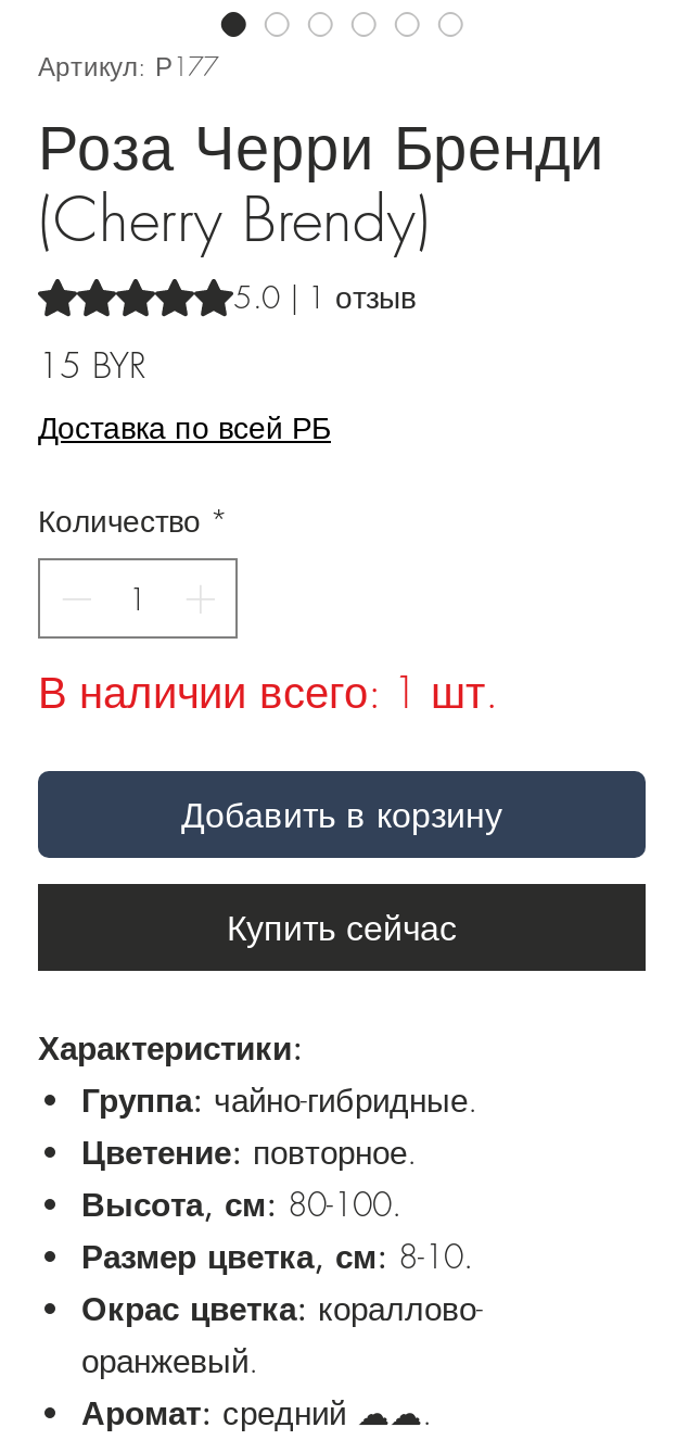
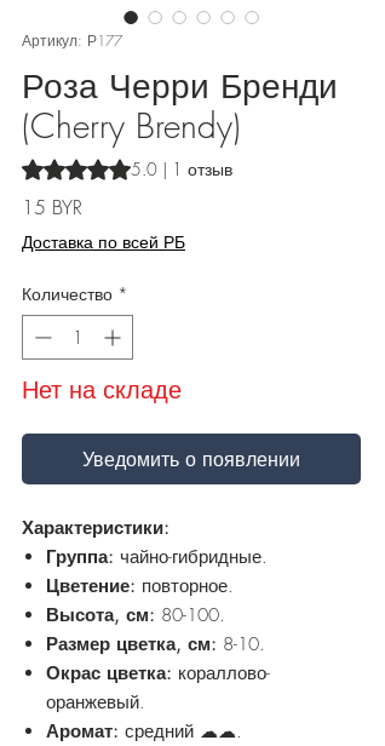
- В наличии всего: 1 шт.
- Добавить в корзину
- Купить сейчас
+ Нет на складе
+ Уведомить о появлении
